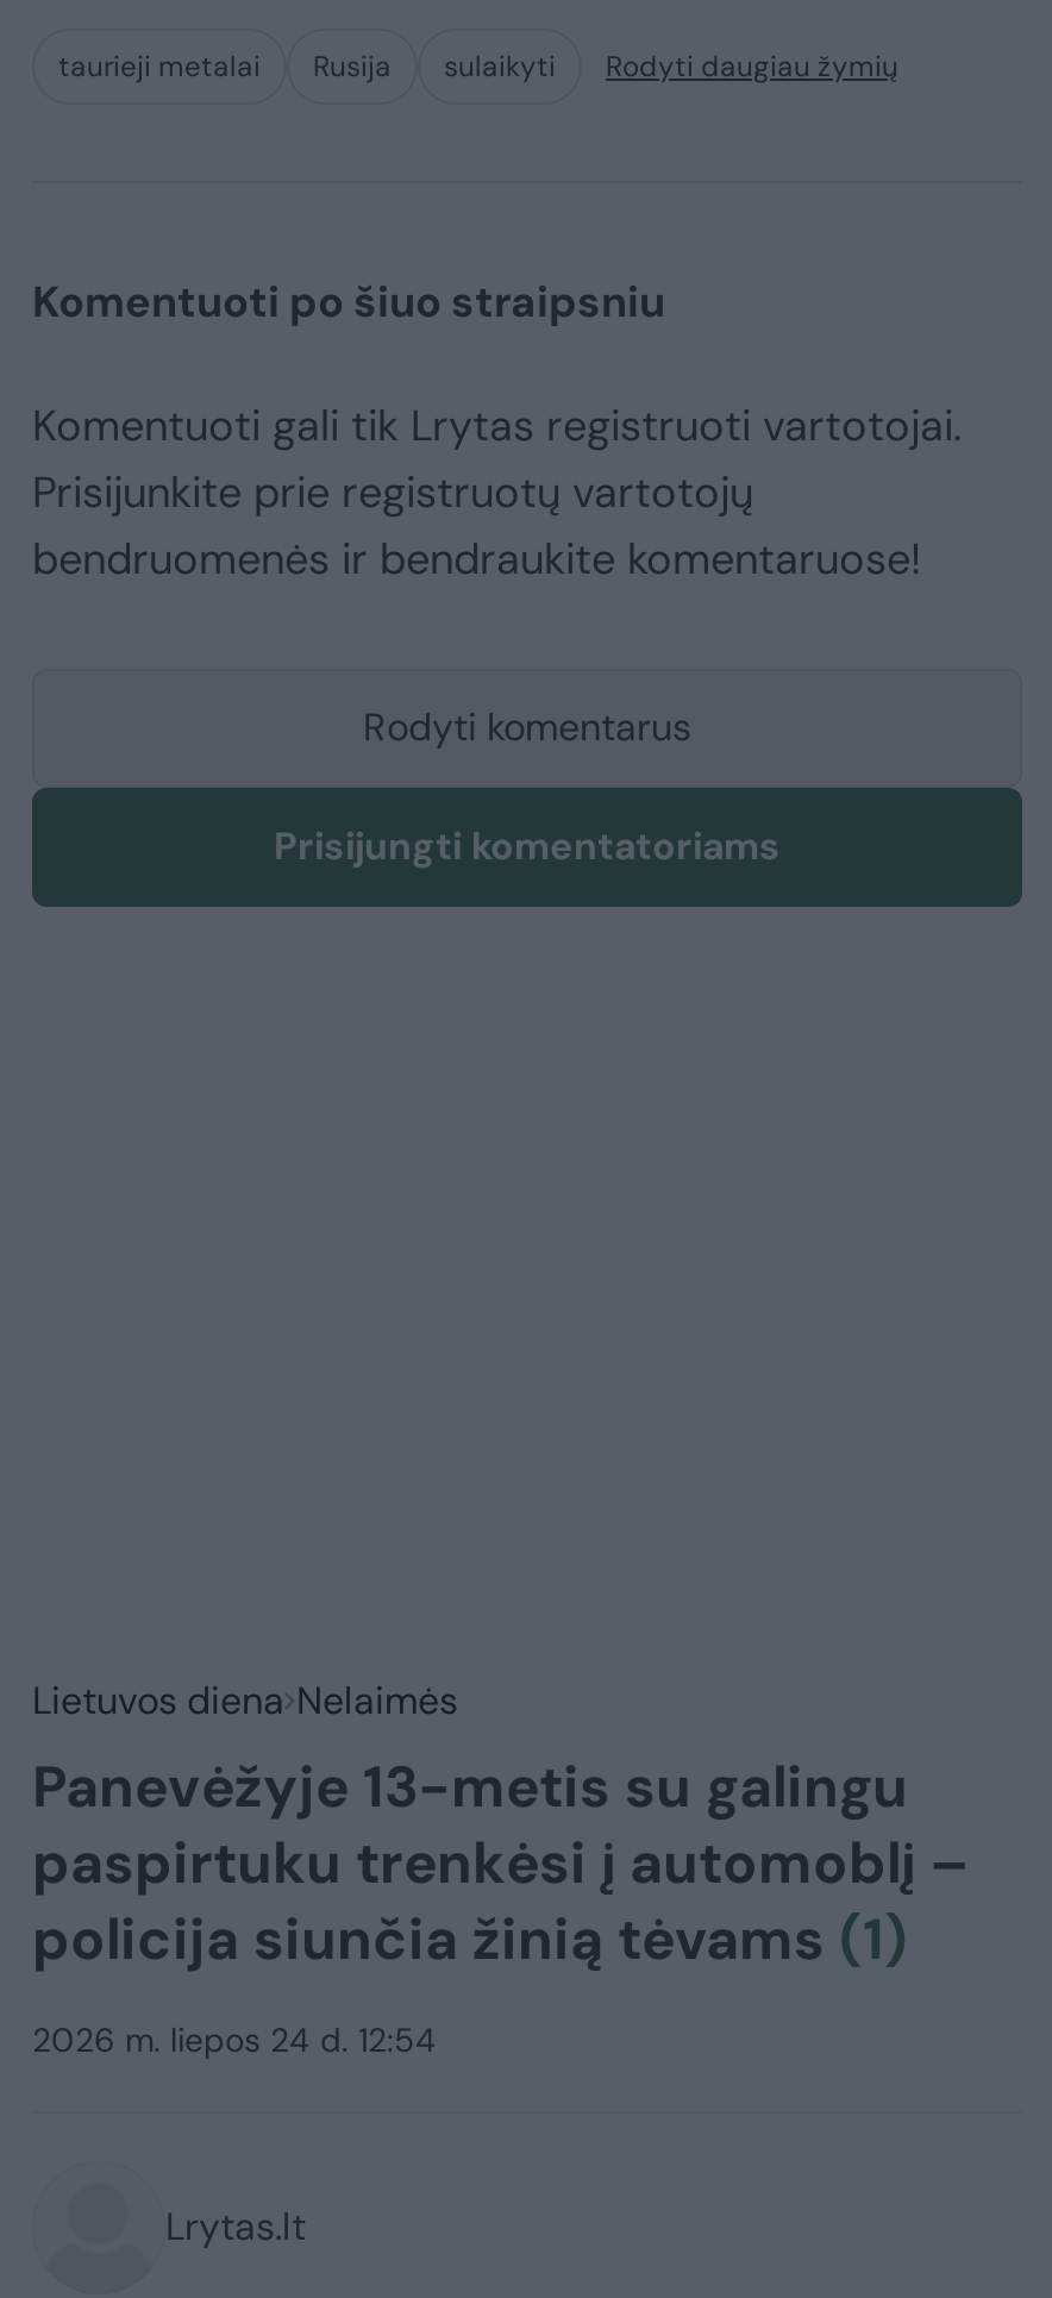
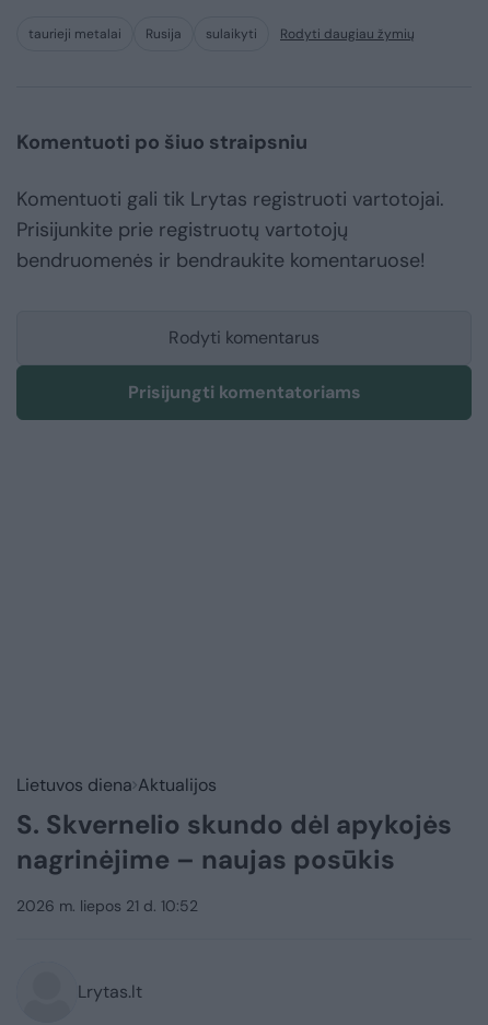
- Lietuvos diena Nelaimės
- Panevėžyje 13-metis su galingu
- paspirtuku trenkėsi į automoblį –
- policija siunčia žinią tėvams (1)
+ Lietuvos diena Aktualijos
+ S. Skvernelio skundo dėl apykojės
+ nagrinėjime – naujas posūkis

- 2026 m. liepos 24 d. 12:54
+ 2026 m. liepos 21 d. 10:52
